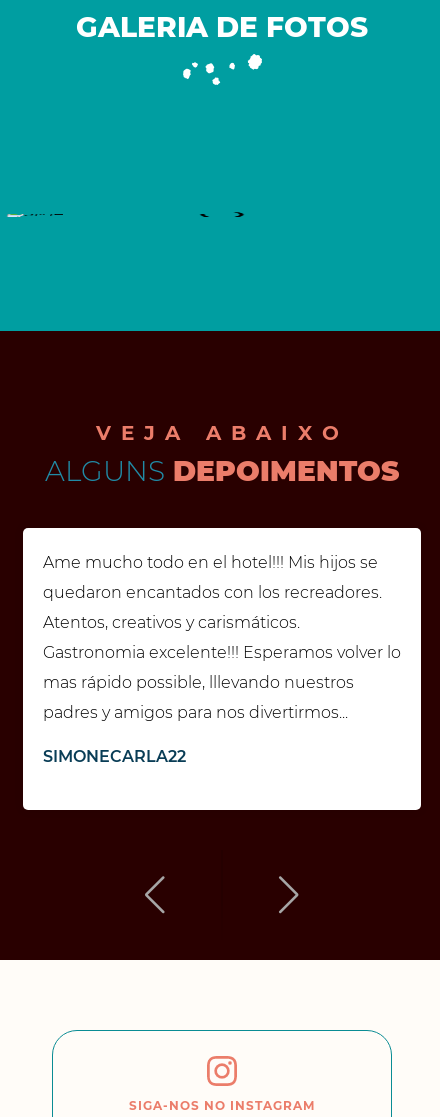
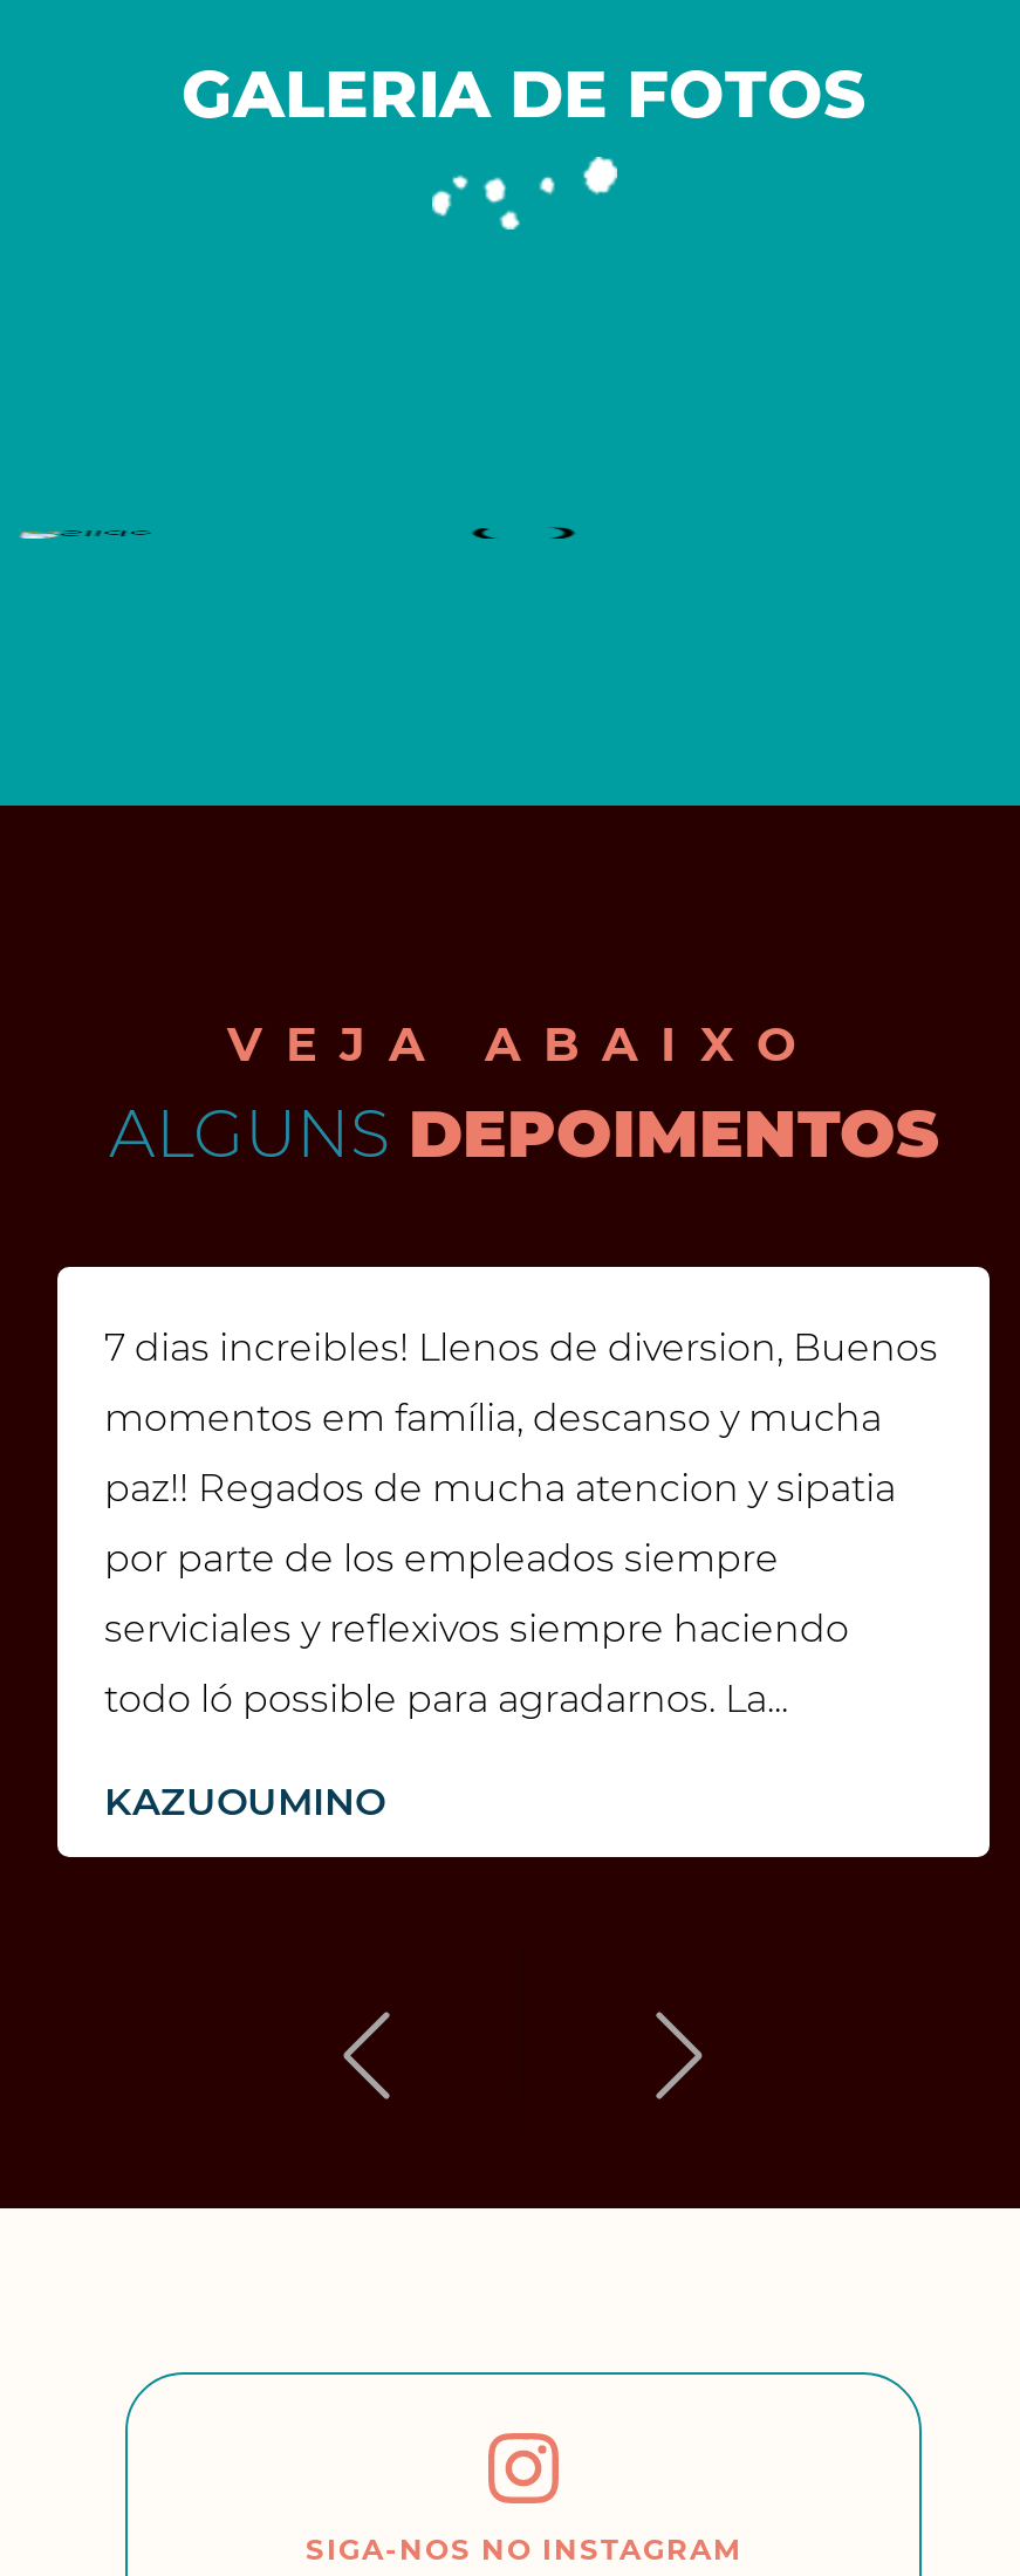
- Ame mucho todo en el hotel!!! Mis hijos se
+ 7 dias increibles! Llenos de diversion, Buenos

- quedaron encantados con los recreadores.
+ momentos em família, descanso y mucha

- Atentos, creativos y carismáticos.
+ paz!! Regados de mucha atencion y sipatia

- Gastronomia excelente!!! Esperamos volver lo
+ por parte de los empleados siempre

- mas rápido possible, lllevando nuestros
+ serviciales y reflexivos siempre haciendo

- padres y amigos para nos divertirmos...
+ todo ló possible para agradarnos. La...

- SIMONECARLA22
+ KAZUOUMINO
